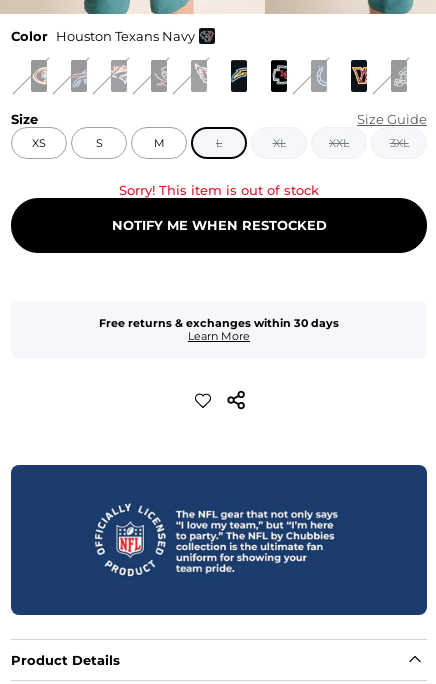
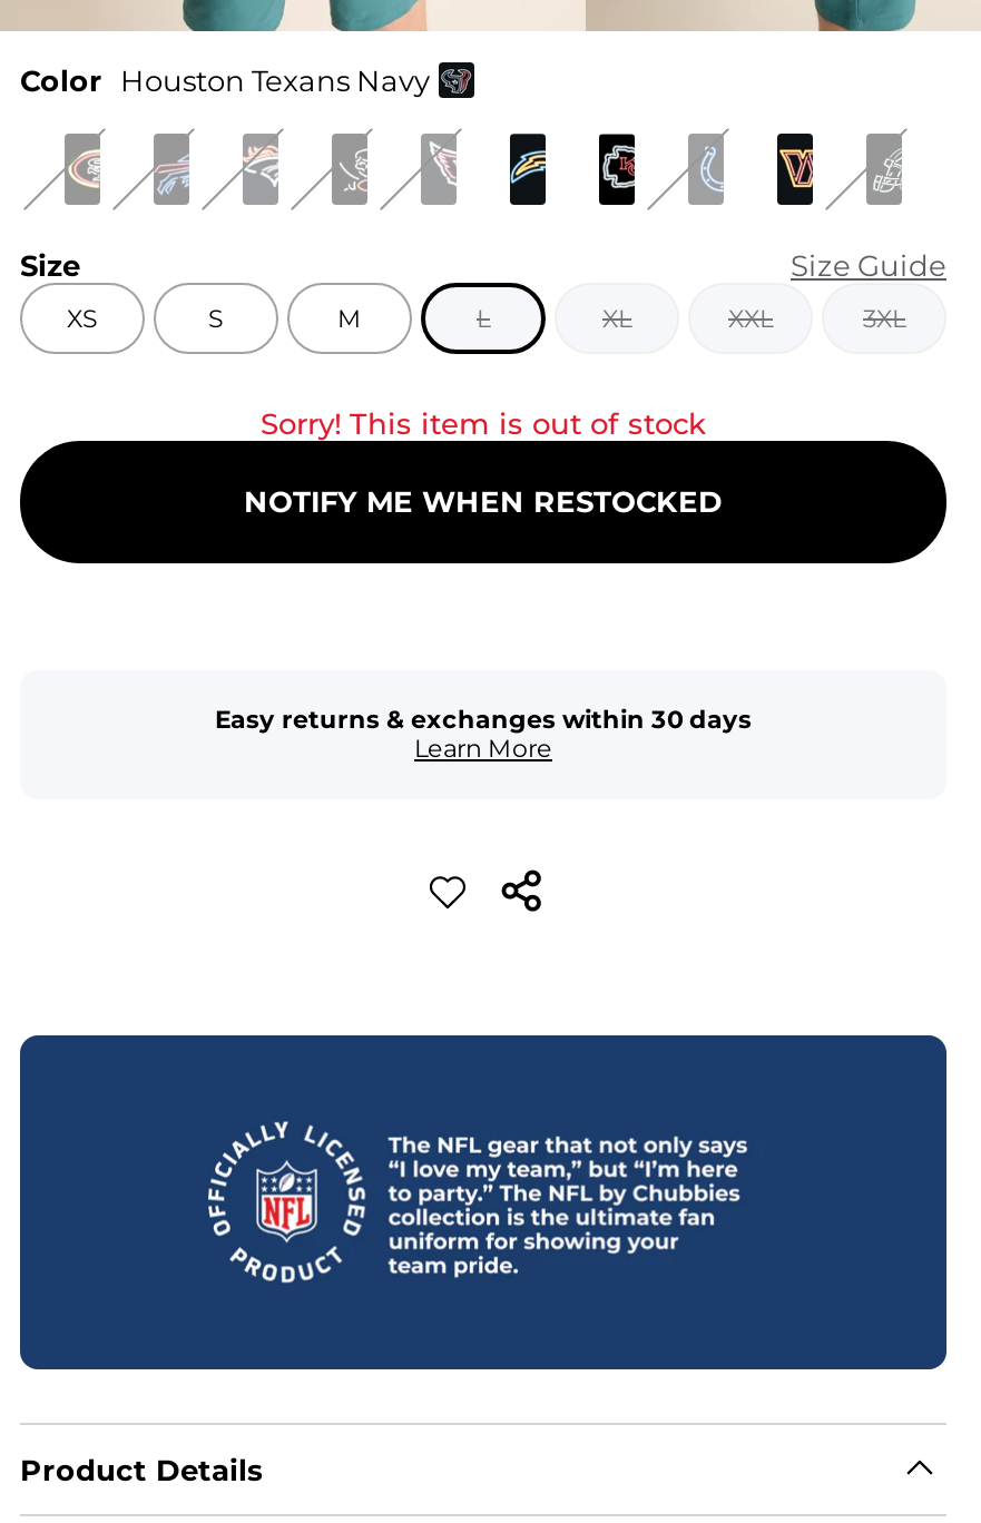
- Free returns & exchanges within 30 days
+ Easy returns & exchanges within 30 days
